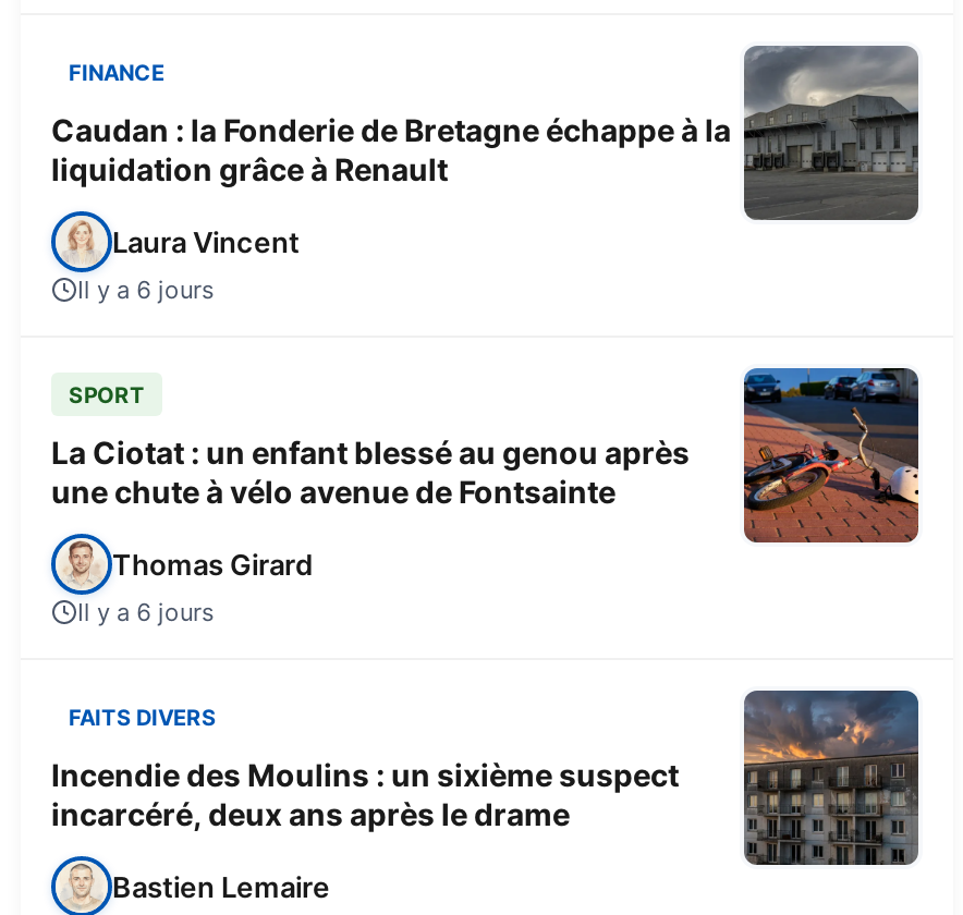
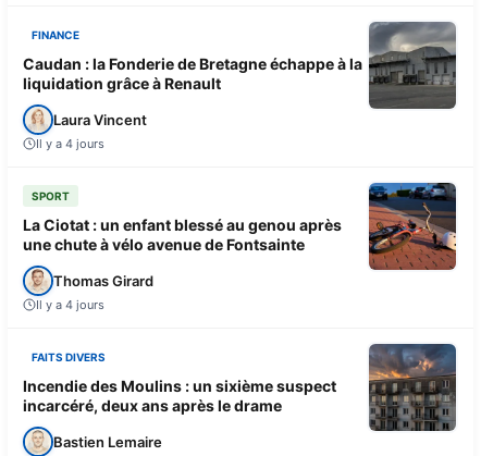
- Il y a 6 jours
+ Il y a 4 jours

- Il y a 6 jours
+ Il y a 4 jours
